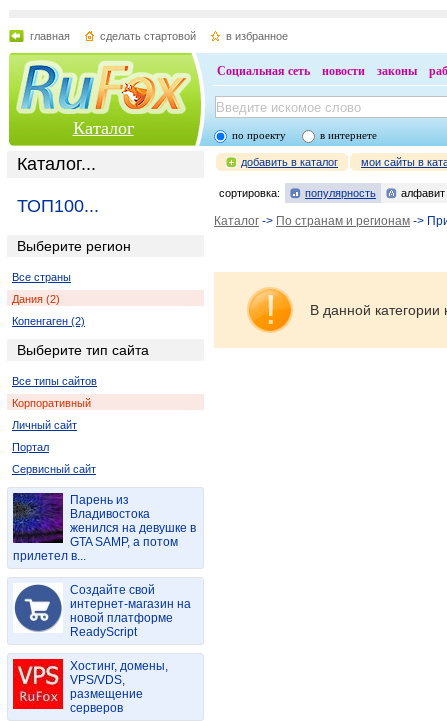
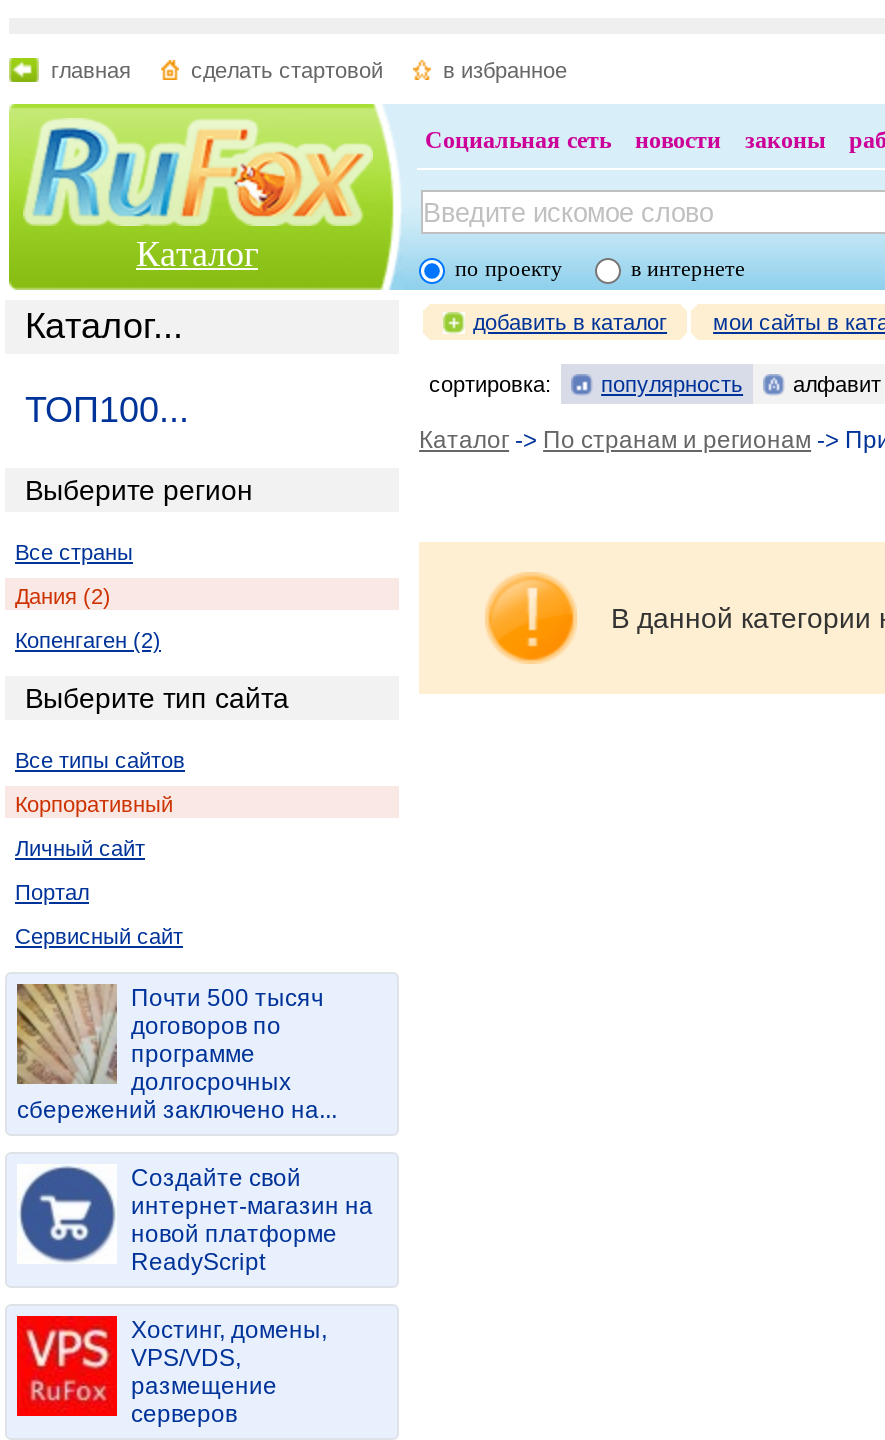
- [image]
- Парень из
- Владивостока
- женился на девушке в
- GTA SAMP, а потом
- прилетел в...
+ [image]
+ Почти 500 тысяч
+ договоров по
+ программе
+ долгосрочных
+ сбережений заключено на...
